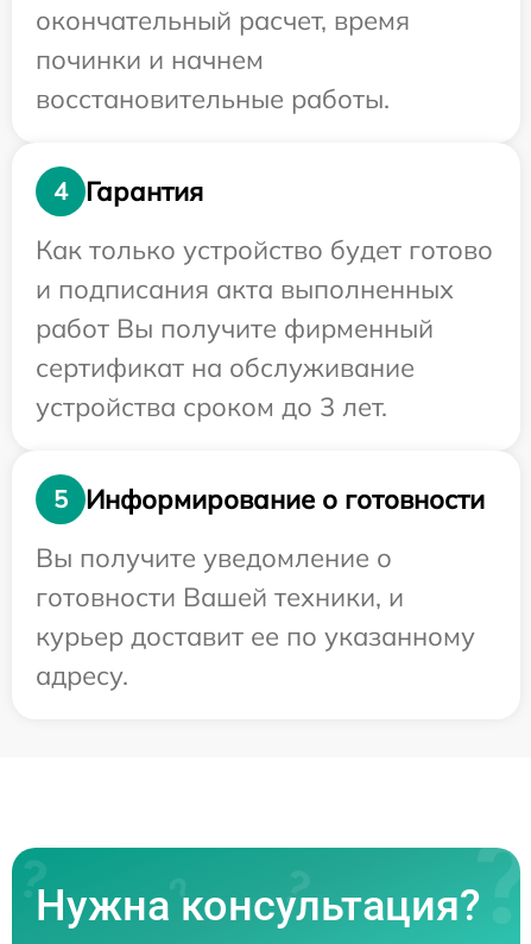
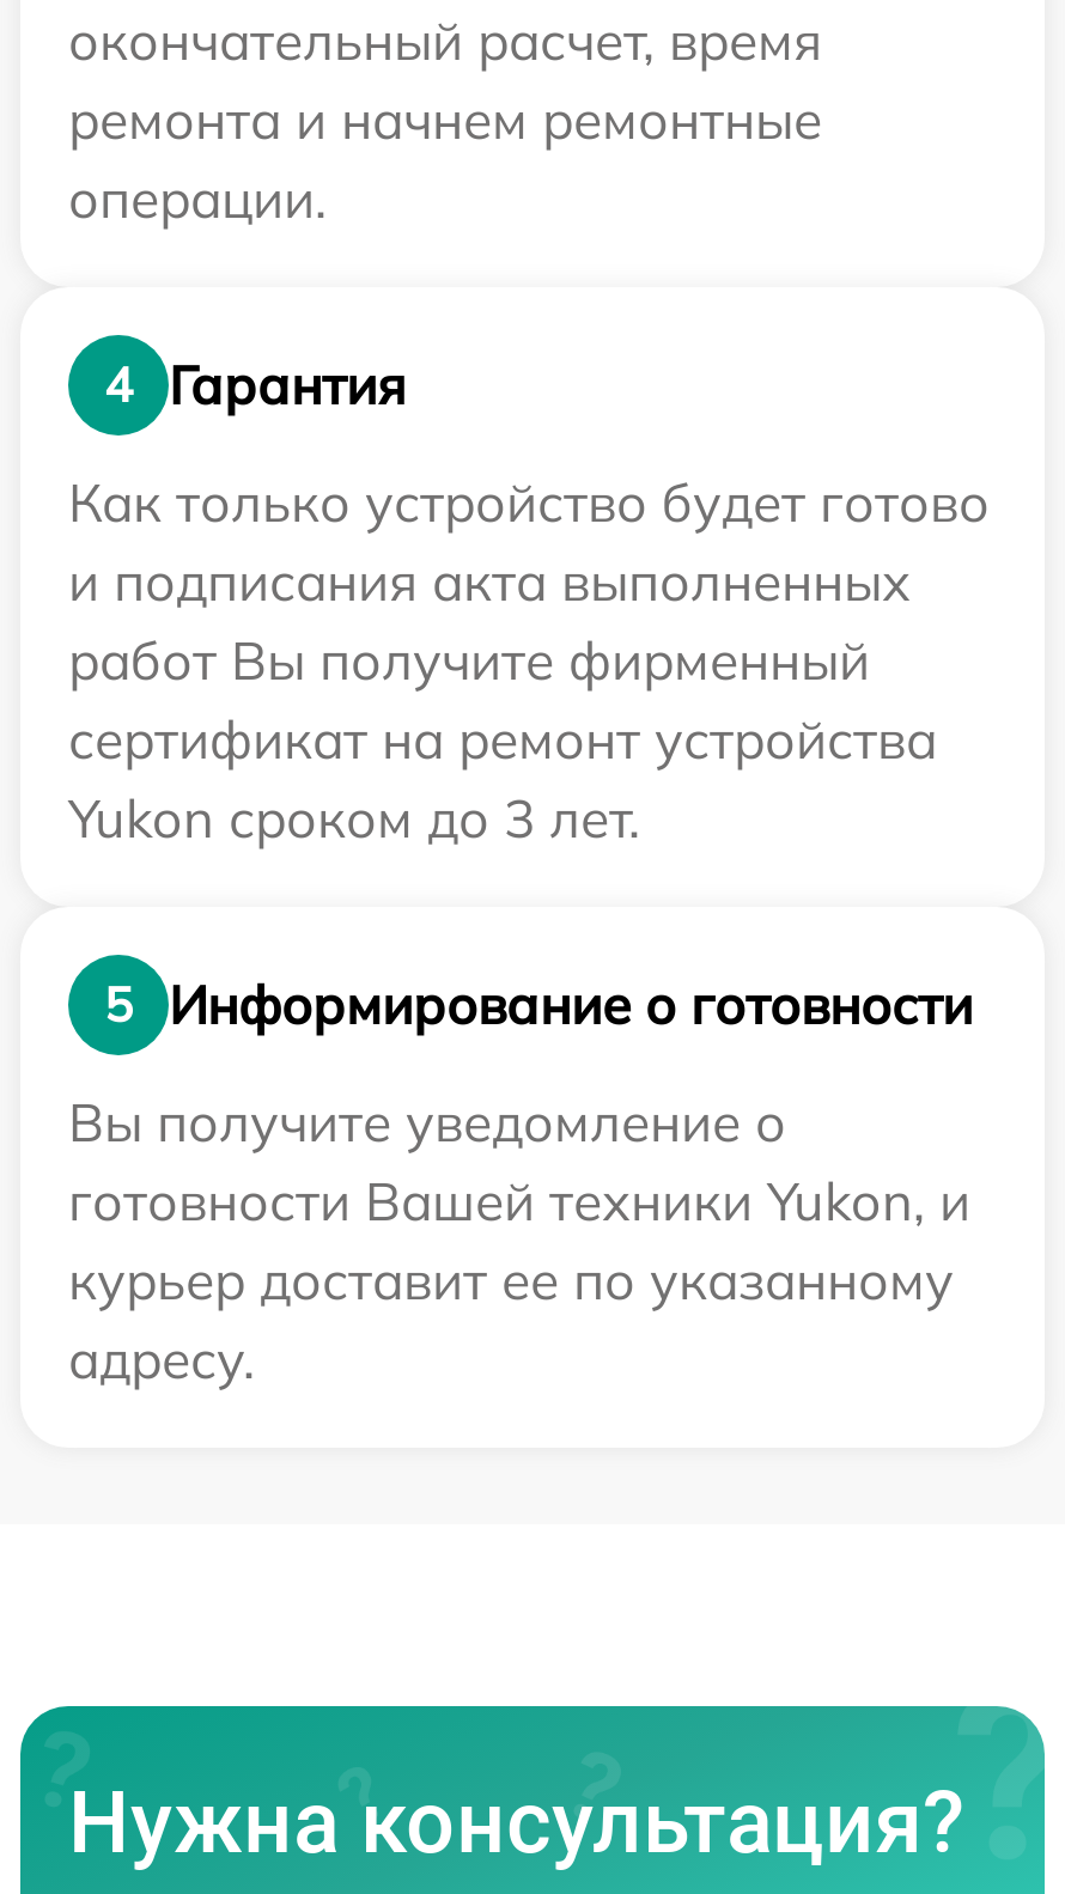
- починки и начнем
- восстановительные работы.
+ ремонта и начнем ремонтные
+ операции.

- сертификат на обслуживание
- устройства сроком до 3 лет.
+ сертификат на ремонт устройства
+ Yukon сроком до 3 лет.

- готовности Вашей техники, и
+ готовности Вашей техники Yukon, и
